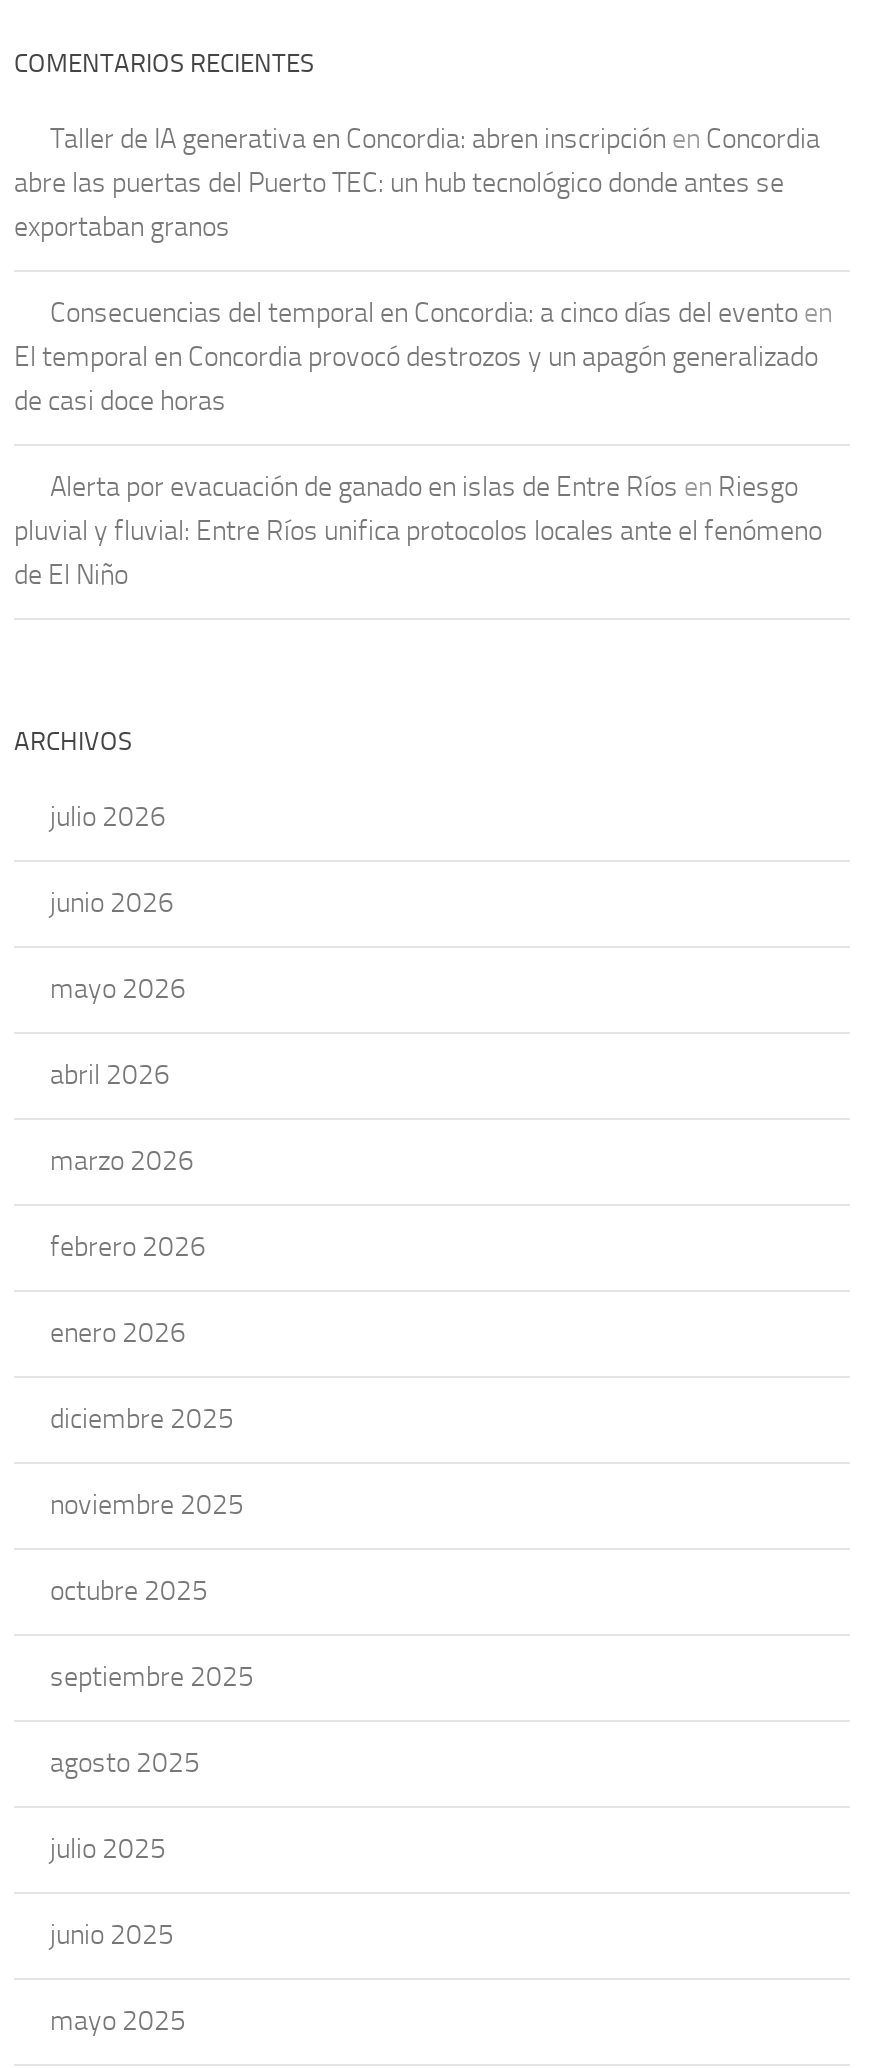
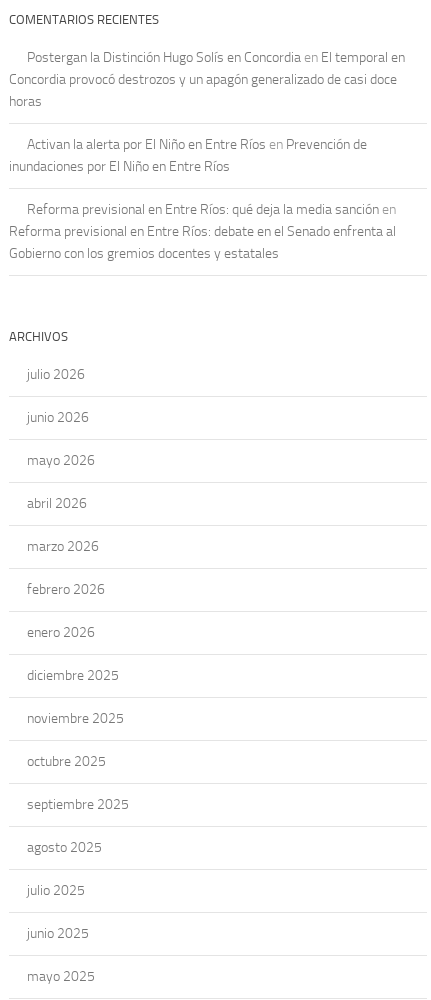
- Taller de IA generativa en Concordia: abren inscripción en Concordia
- abre las puertas del Puerto TEC: un hub tecnológico donde antes se
- exportaban granos
+ Postergan la Distinción Hugo Solís en Concordia en El temporal en
+ Concordia provocó destrozos y un apagón generalizado de casi doce
+ horas

- Consecuencias del temporal en Concordia: a cinco días del evento en
- El temporal en Concordia provocó destrozos y un apagón generalizado
- de casi doce horas
+ Activan la alerta por El Niño en Entre Ríos en Prevención de
+ inundaciones por El Niño en Entre Ríos

- Alerta por evacuación de ganado en islas de Entre Ríos en Riesgo
- pluvial y fluvial: Entre Ríos unifica protocolos locales ante el fenómeno
- de El Niño
+ Reforma previsional en Entre Ríos: qué deja la media sanción en
+ Reforma previsional en Entre Ríos: debate en el Senado enfrenta al
+ Gobierno con los gremios docentes y estatales
